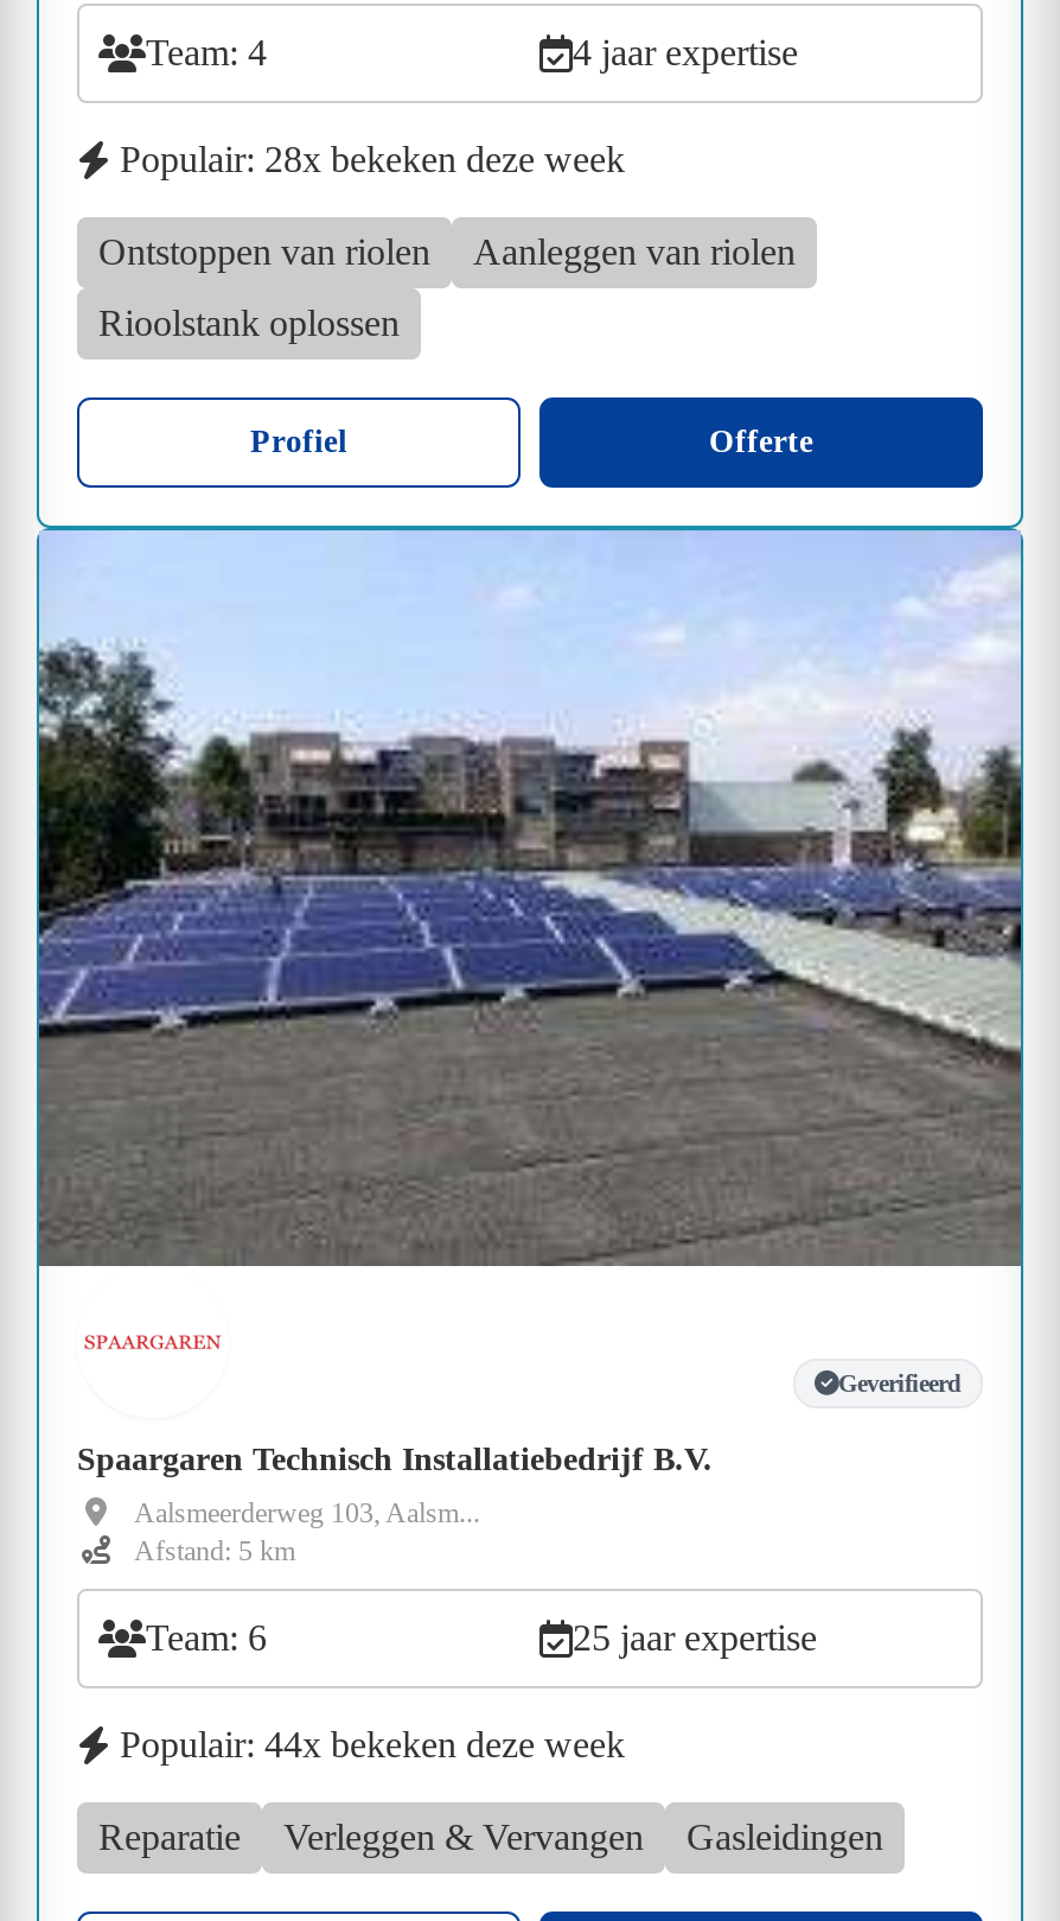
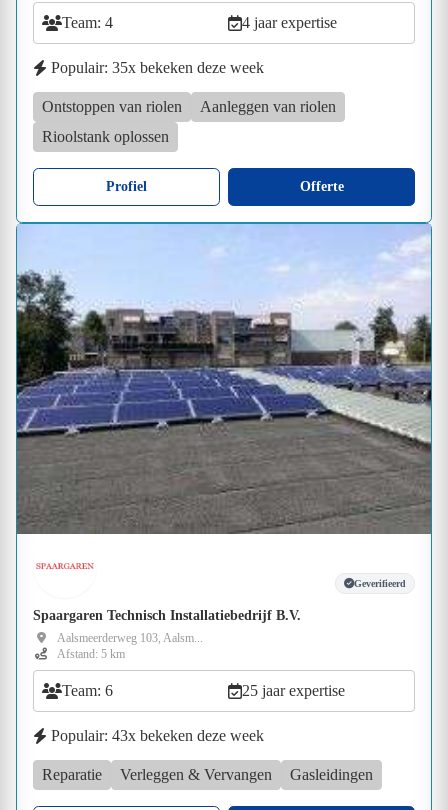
- Populair: 28x bekeken deze week
+ Populair: 35x bekeken deze week

- Populair: 44x bekeken deze week
+ Populair: 43x bekeken deze week
